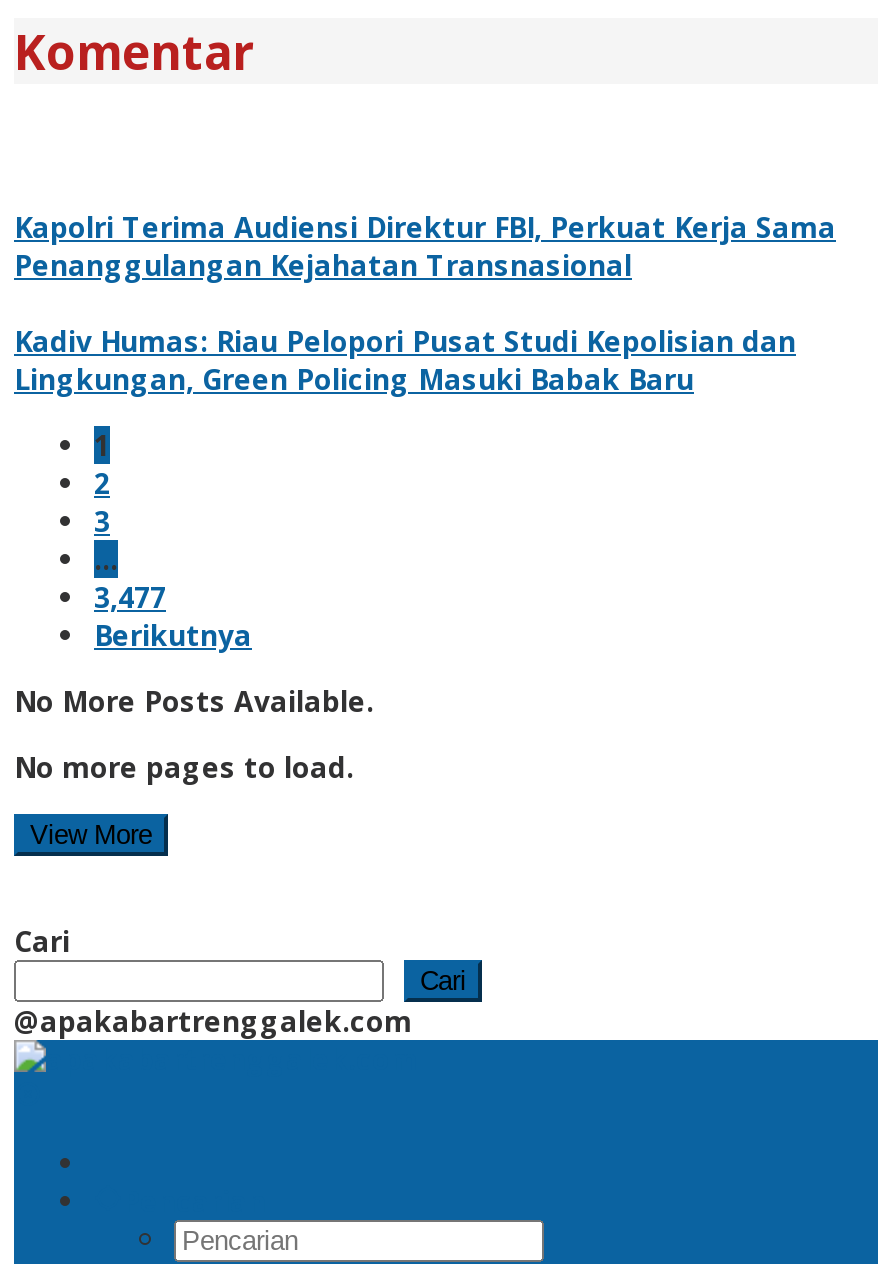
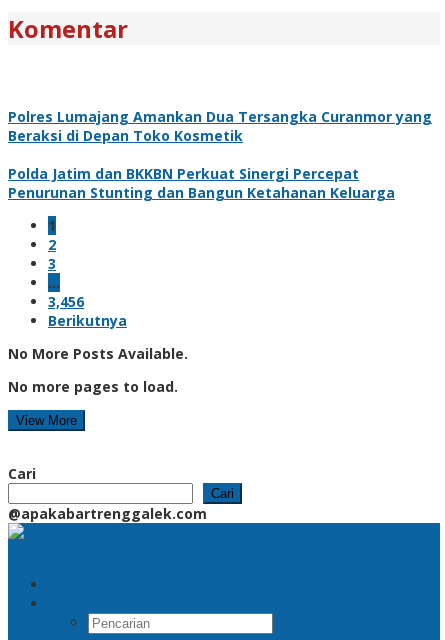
- Kapolri Terima Audiensi Direktur FBI, Perkuat Kerja Sama
- Penanggulangan Kejahatan Transnasional
+ Polres Lumajang Amankan Dua Tersangka Curanmor yang
+ Beraksi di Depan Toko Kosmetik

- Kadiv Humas: Riau Pelopori Pusat Studi Kepolisian dan
- Lingkungan, Green Policing Masuki Babak Baru
+ Polda Jatim dan BKKBN Perkuat Sinergi Percepat
+ Penurunan Stunting dan Bangun Ketahanan Keluarga

- 3,477
+ 3,456
